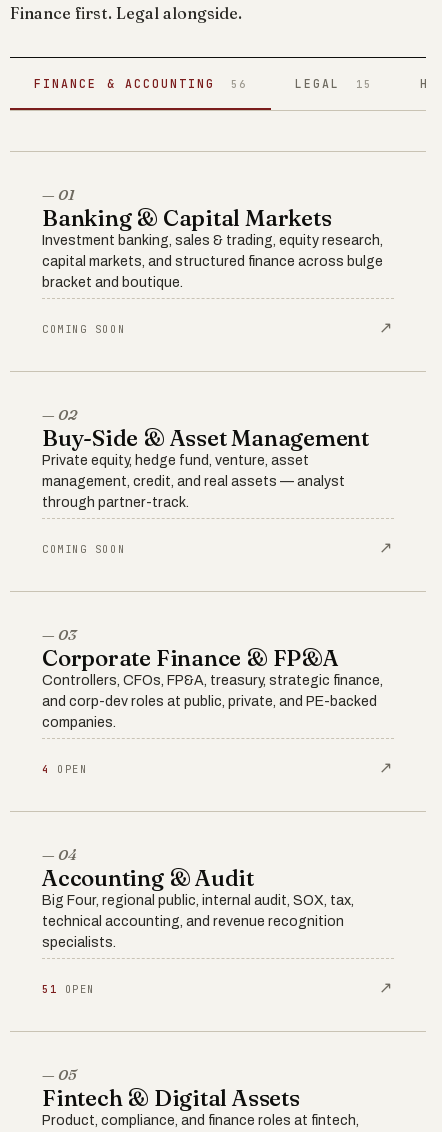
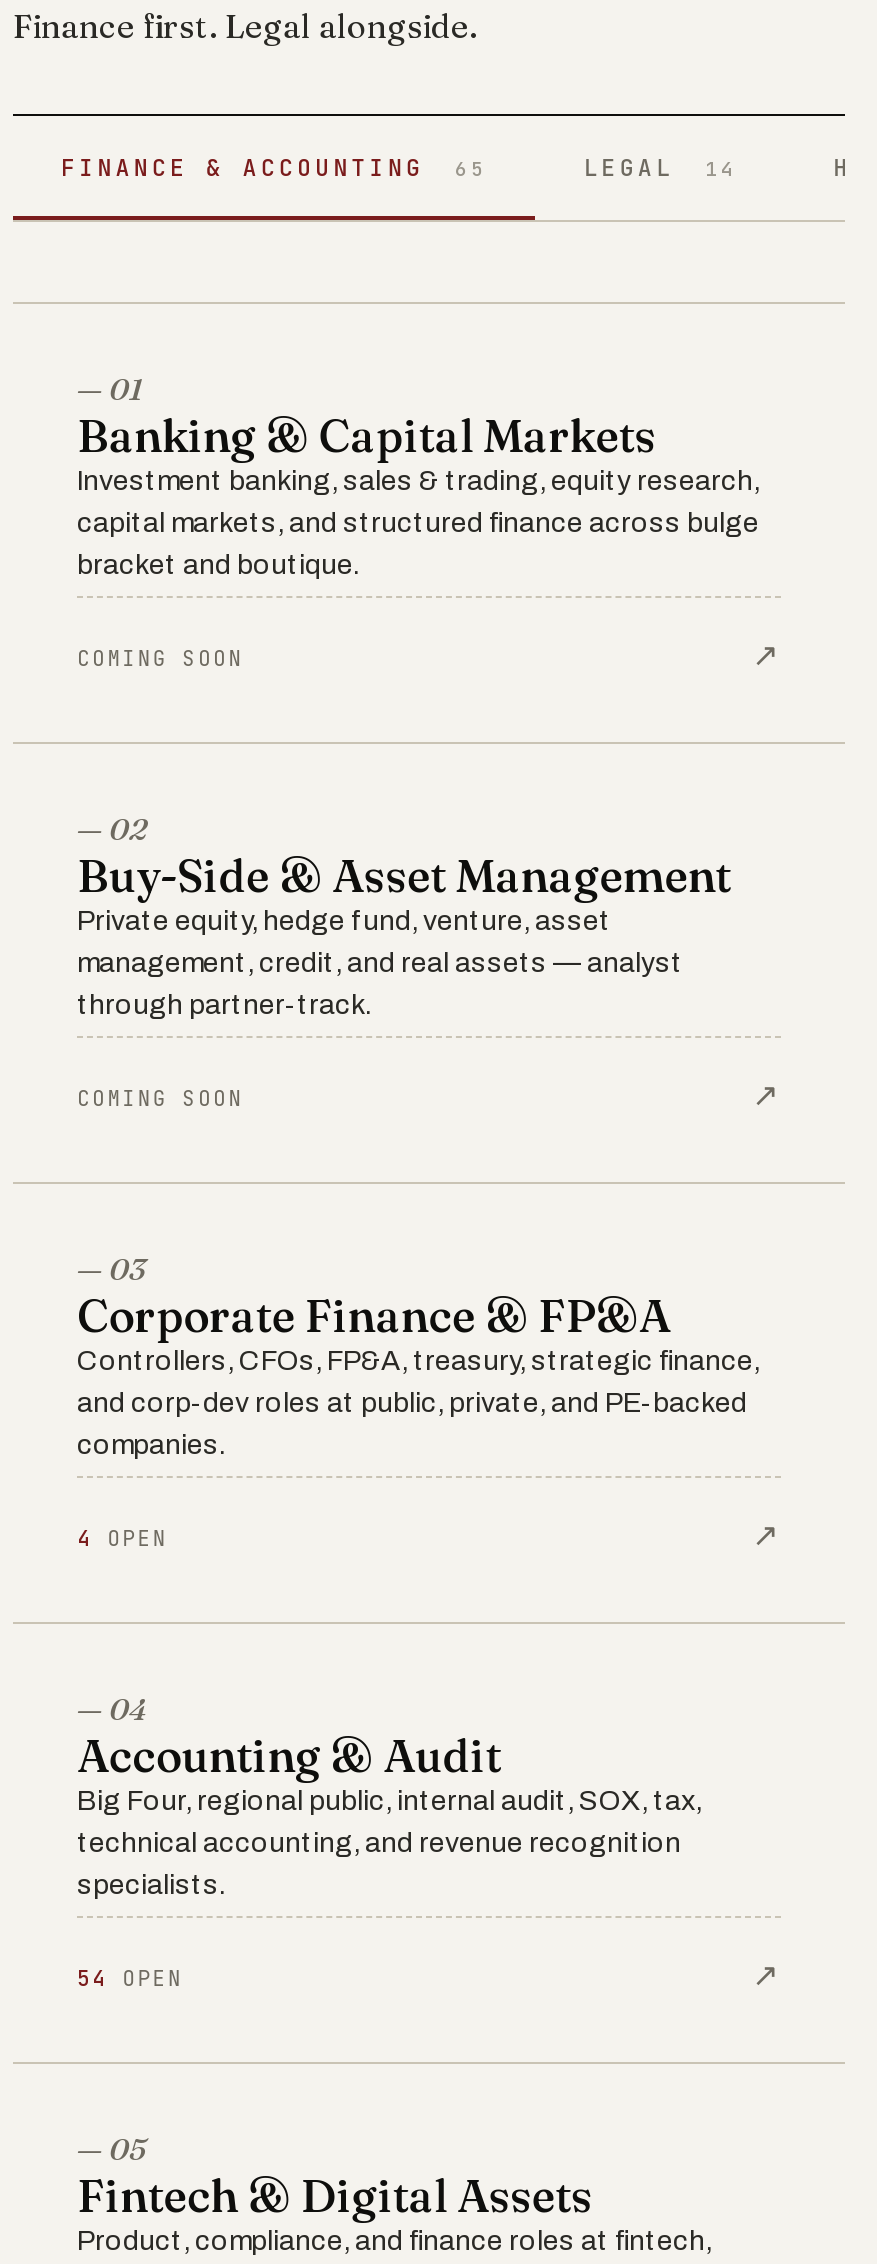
- FINANCE & ACCOUNTING 56
+ FINANCE & ACCOUNTING 65

- LEGAL 15
+ LEGAL 14

- 51 OPEN
+ 54 OPEN
